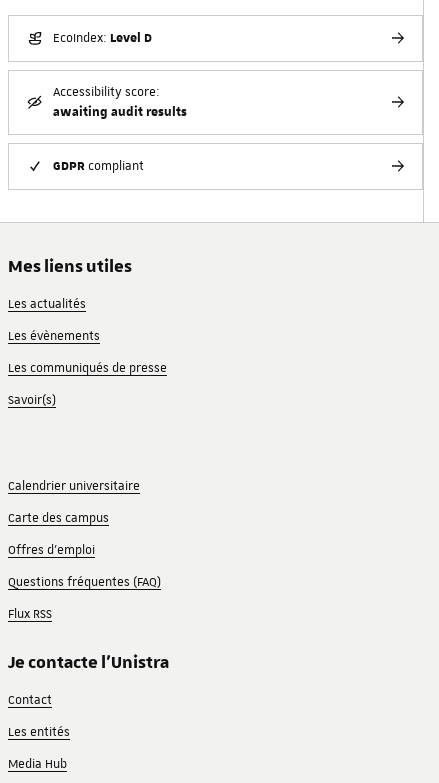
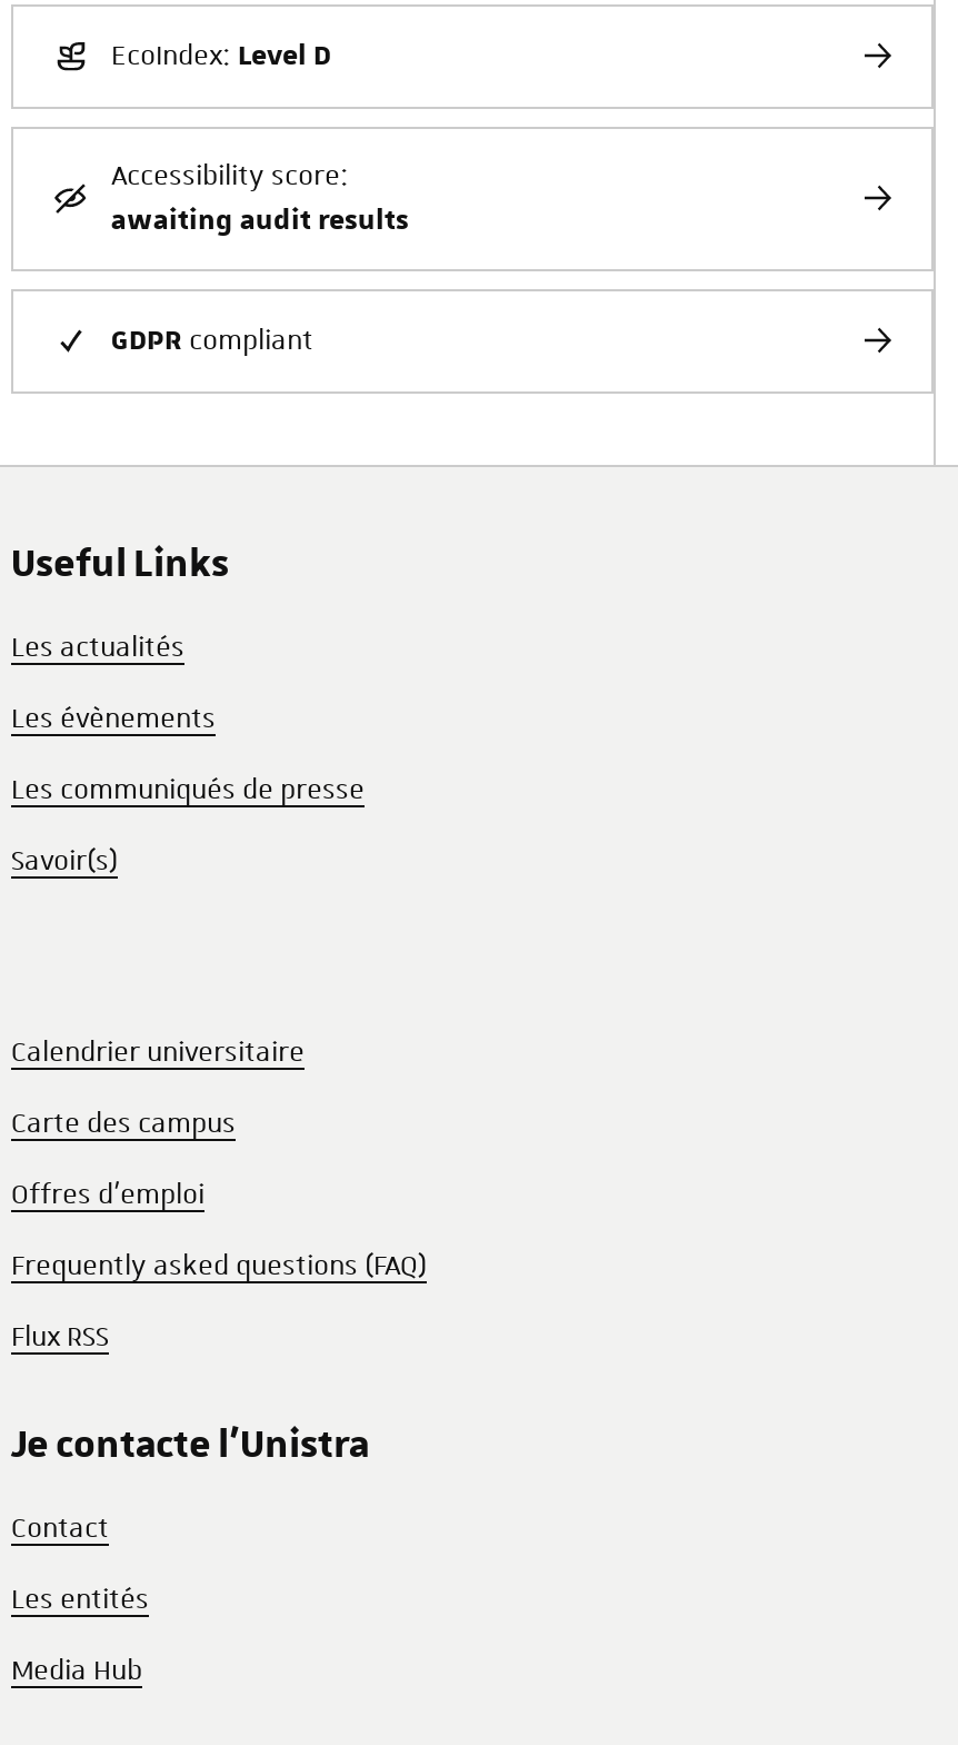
- Mes liens utiles
+ Useful Links

- Questions fréquentes (FAQ)
+ Frequently asked questions (FAQ)
